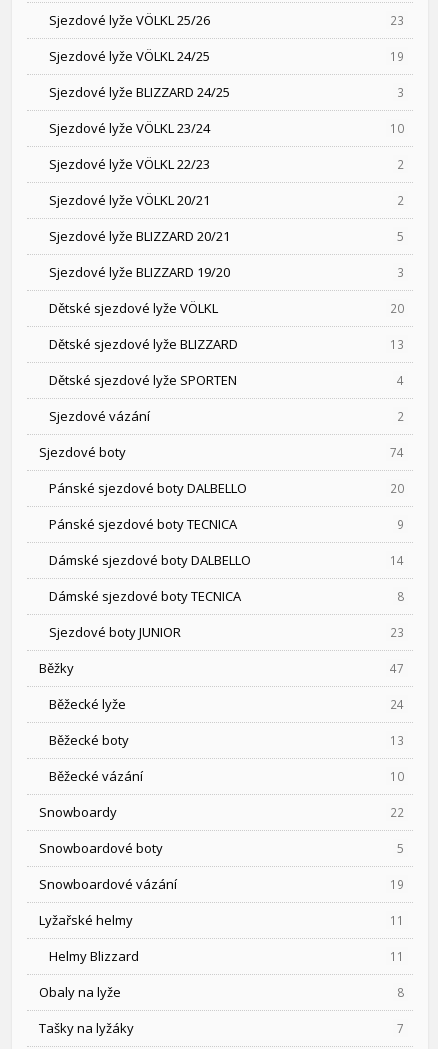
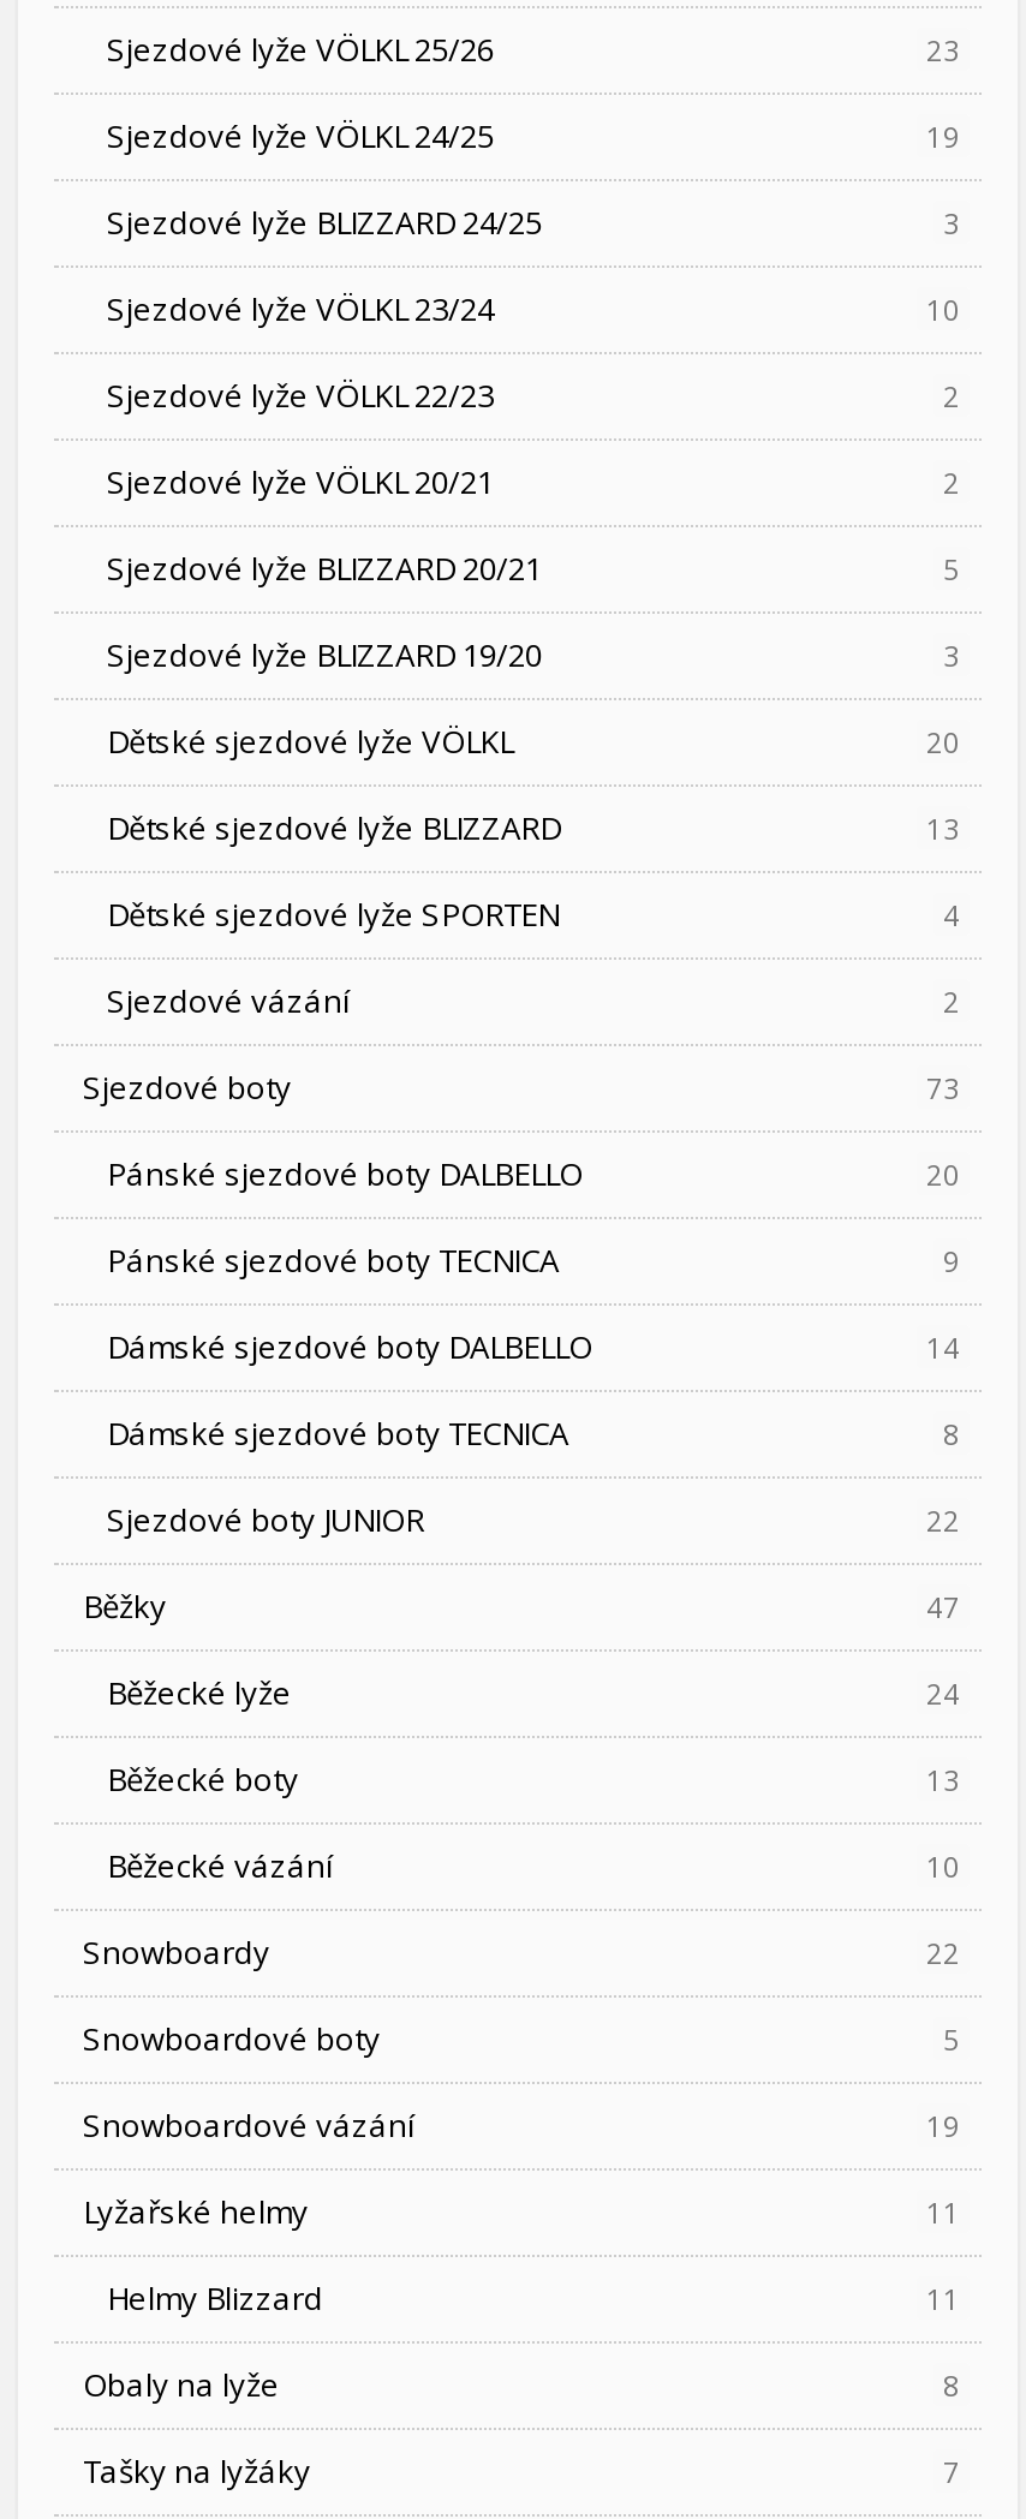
- 74
+ 73

- 23
+ 22
